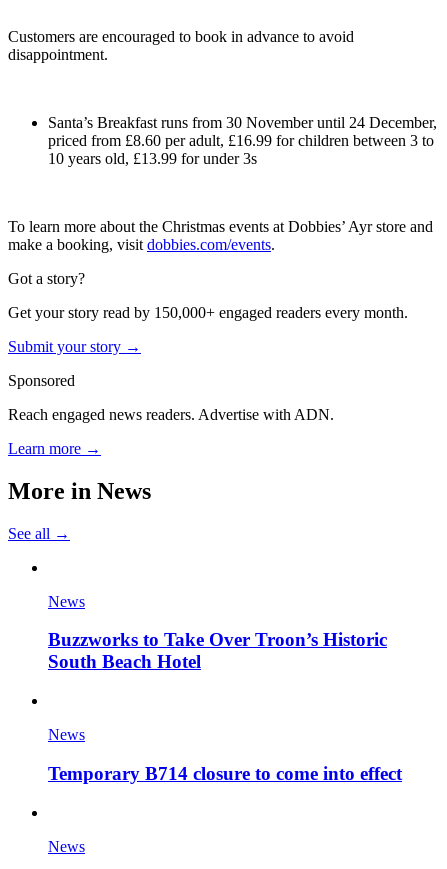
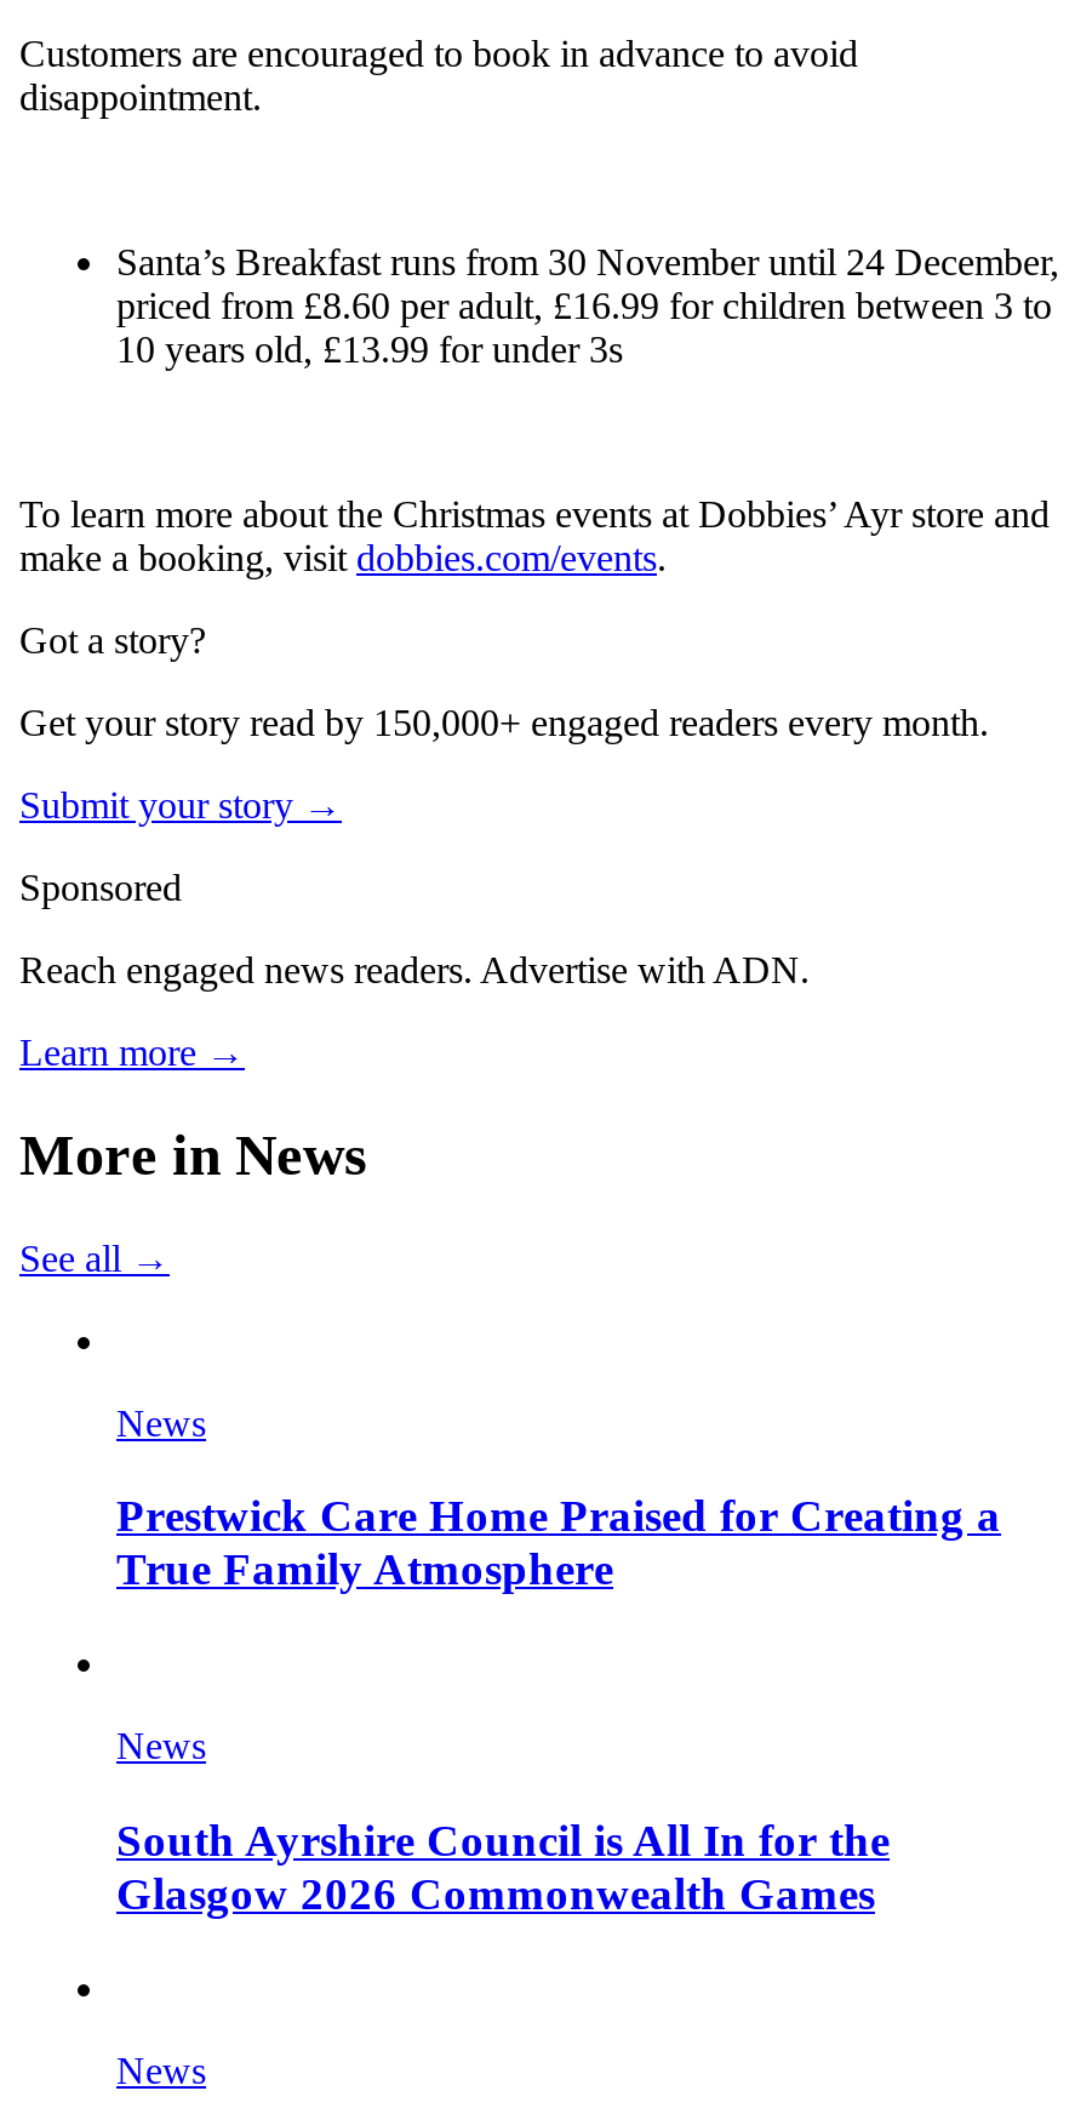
- Buzzworks to Take Over Troon’s Historic
- South Beach Hotel
+ Prestwick Care Home Praised for Creating a
+ True Family Atmosphere

- Temporary B714 closure to come into effect
+ South Ayrshire Council is All In for the
+ Glasgow 2026 Commonwealth Games
